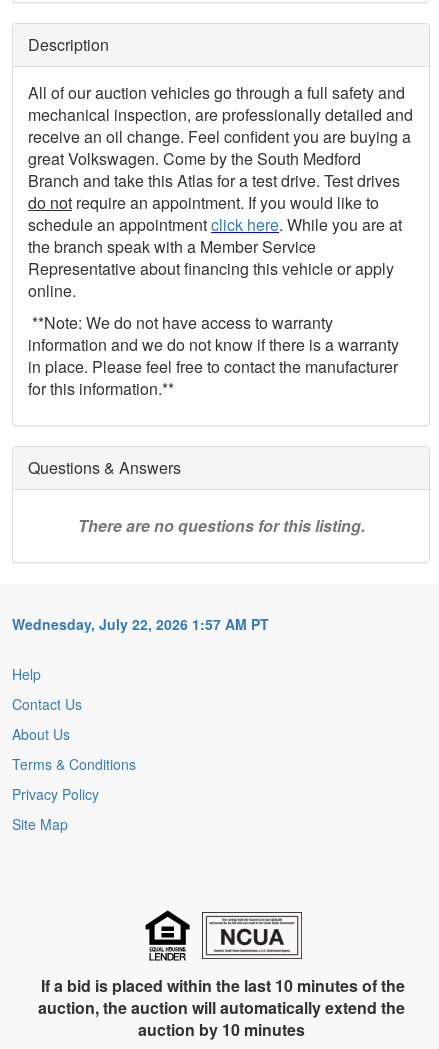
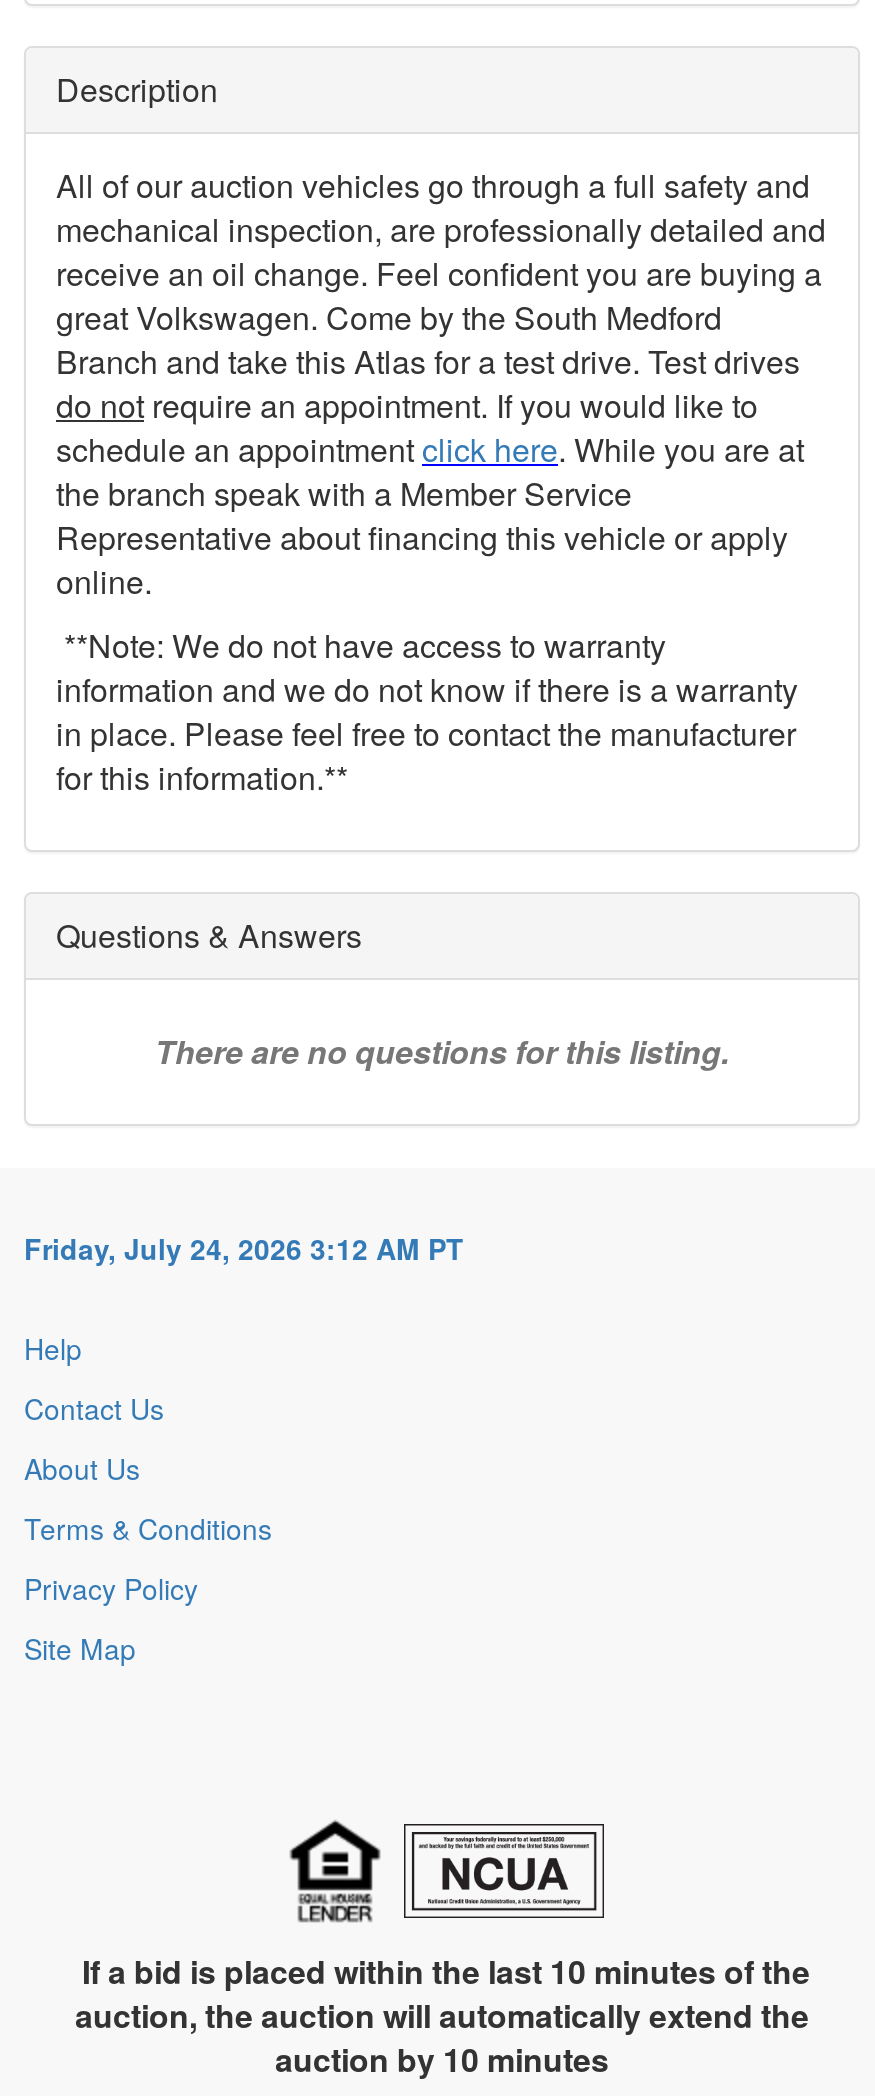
- Wednesday, July 22, 2026 1:57 AM PT
+ Friday, July 24, 2026 3:12 AM PT
